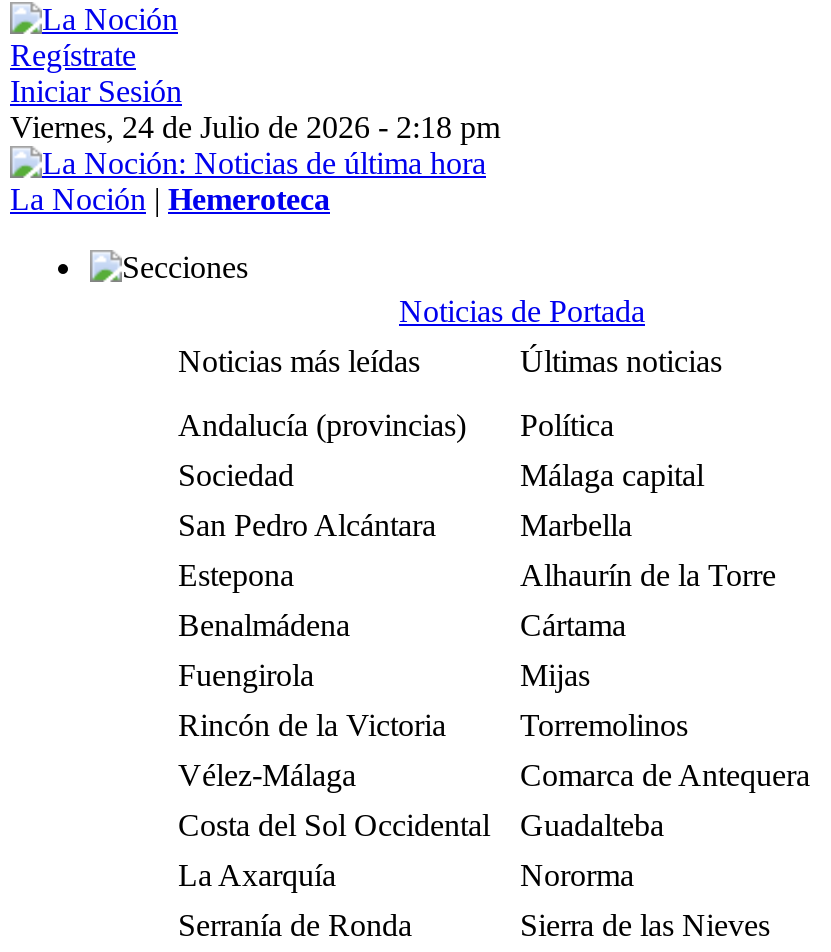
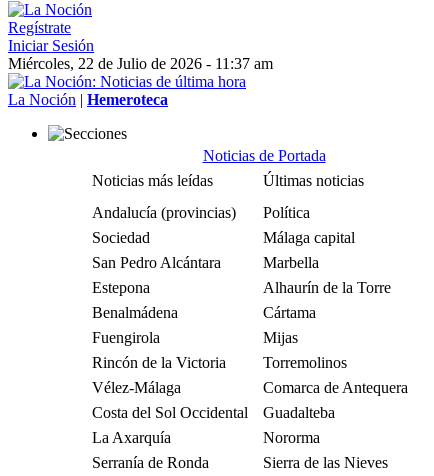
- Viernes, 24 de Julio de 2026 - 2:18 pm
+ Miércoles, 22 de Julio de 2026 - 11:37 am
